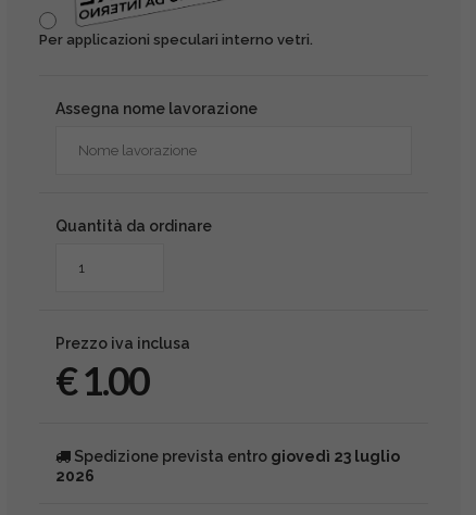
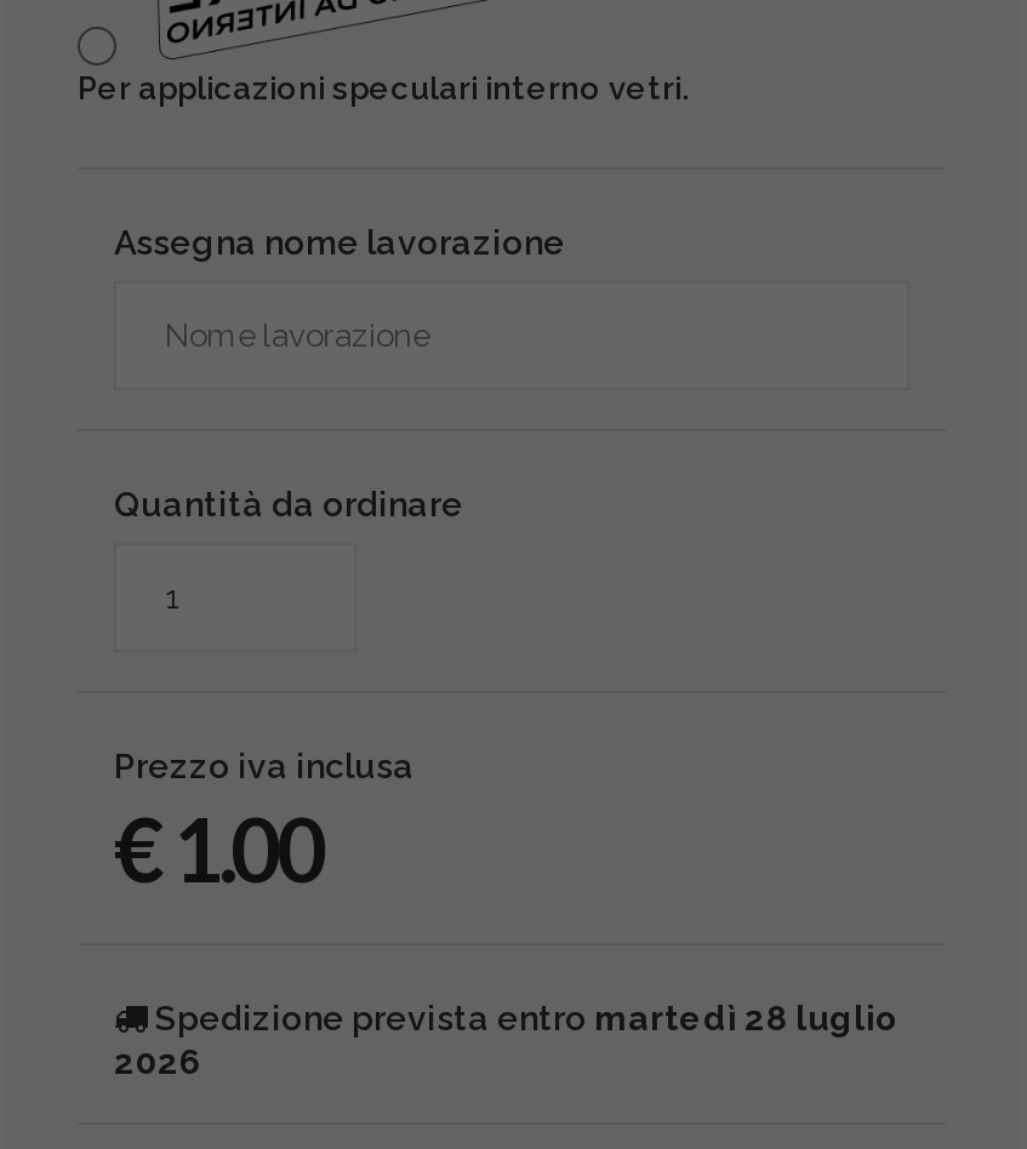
- Spedizione prevista entro giovedì 23 luglio
+ Spedizione prevista entro martedì 28 luglio
